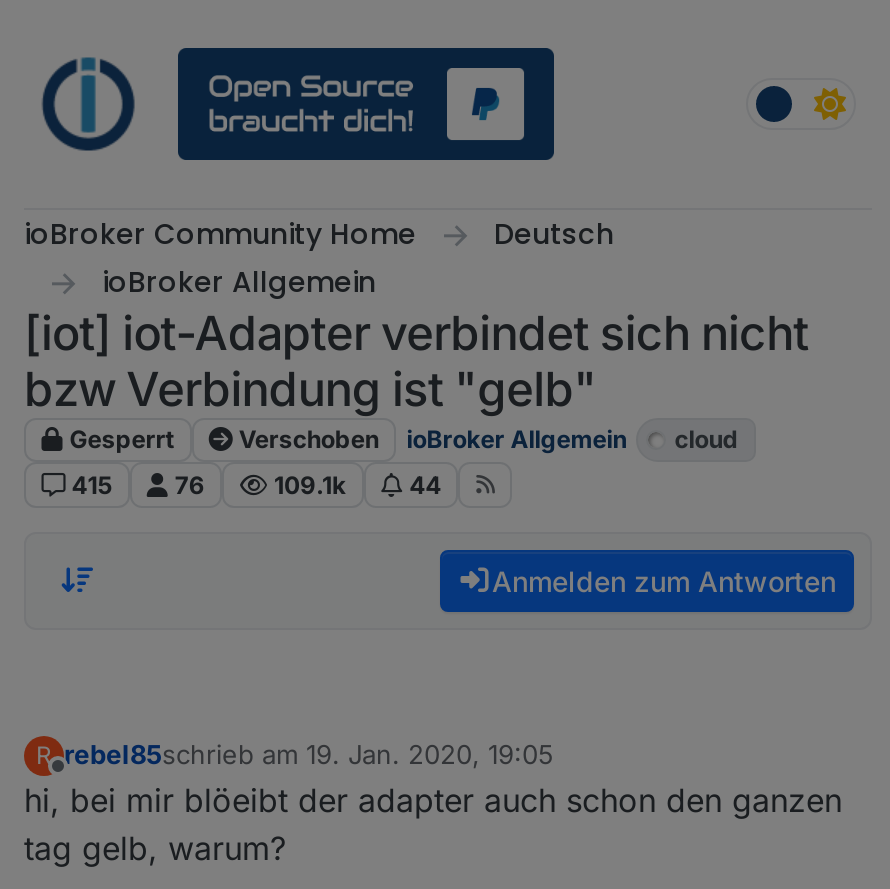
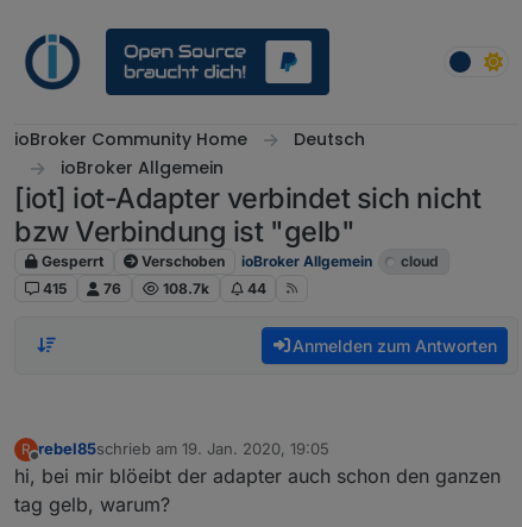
- 109.1k
+ 108.7k
